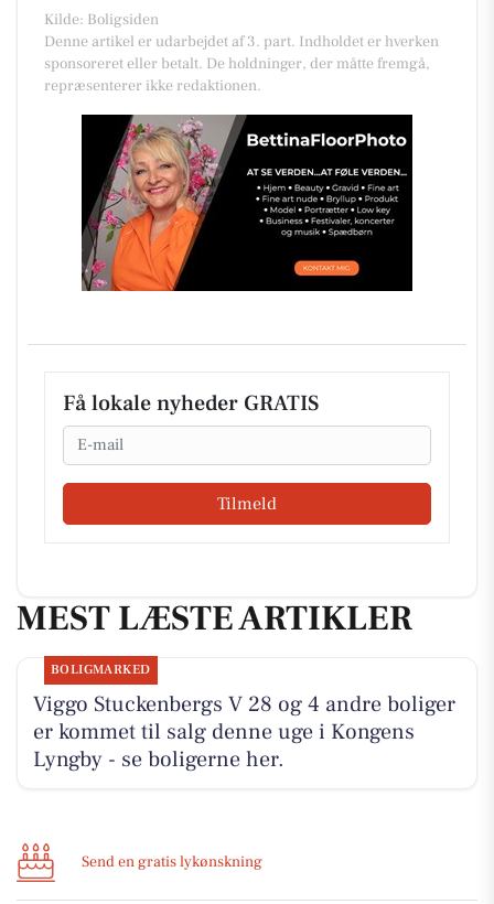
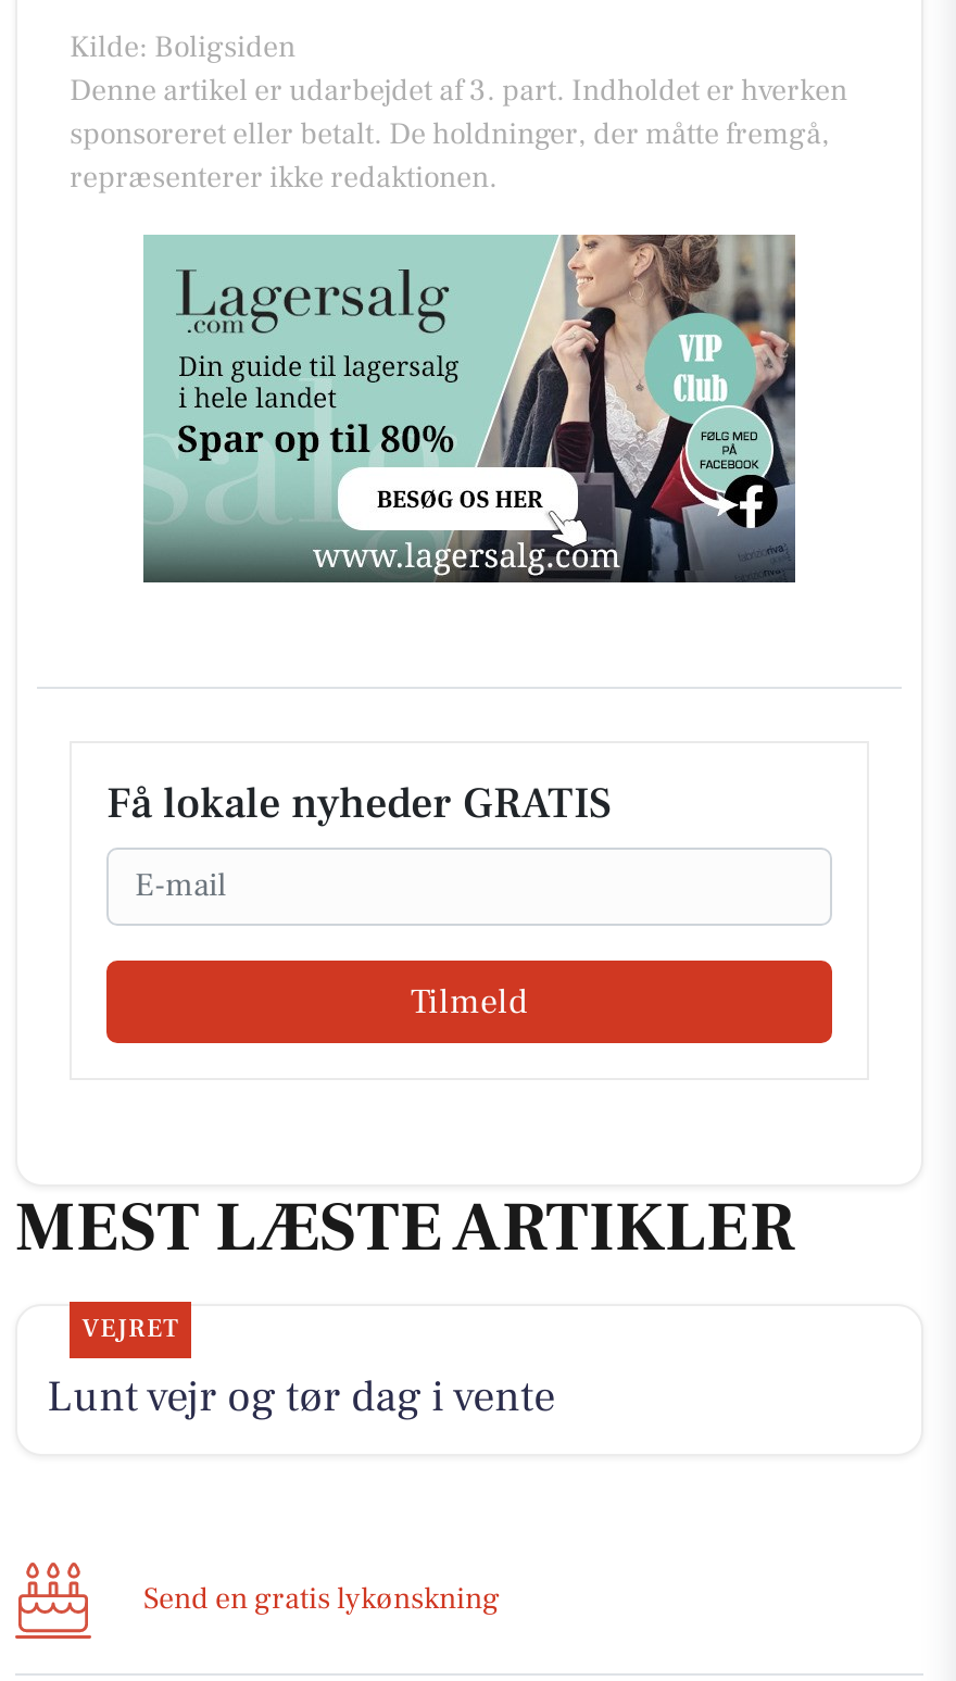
- [image]
+ [image]

- BOLIGMARKED
- Viggo Stuckenbergs V 28 og 4 andre boliger
- er kommet til salg denne uge i Kongens
- Lyngby - se boligerne her.
+ VEJRET
+ Lunt vejr og tør dag i vente
